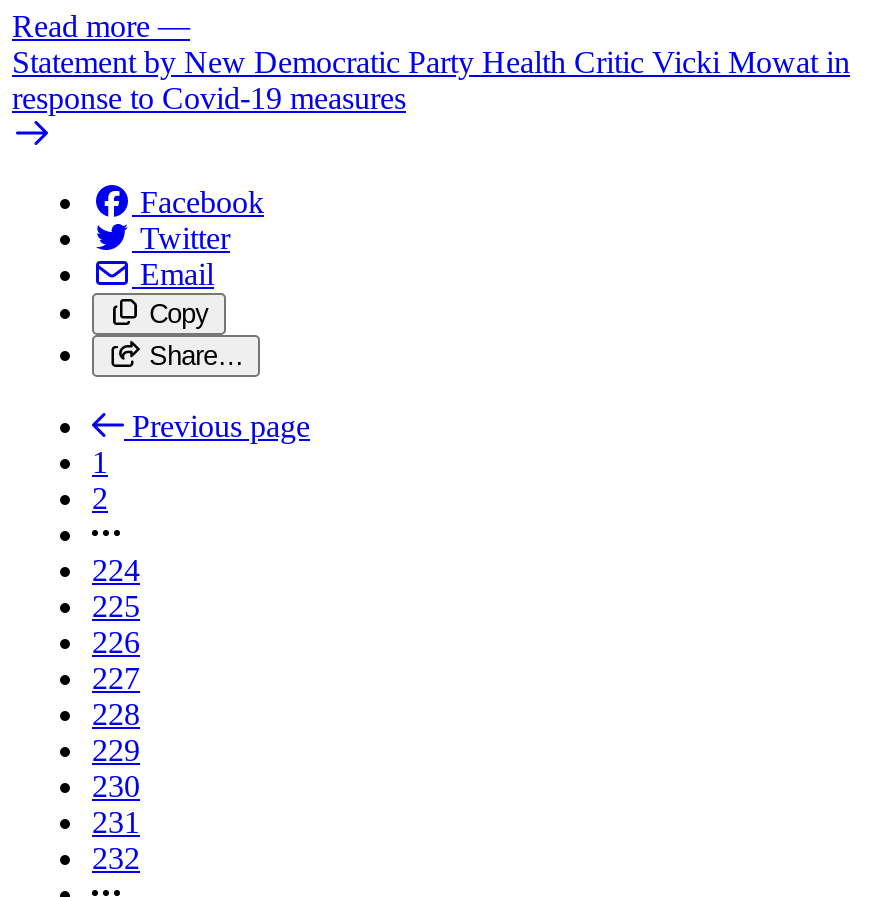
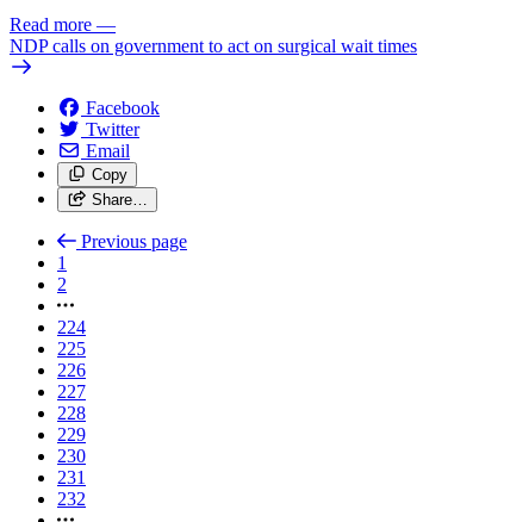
- Statement by New Democratic Party Health Critic Vicki Mowat in
- response to Covid-19 measures
+ NDP calls on government to act on surgical wait times
